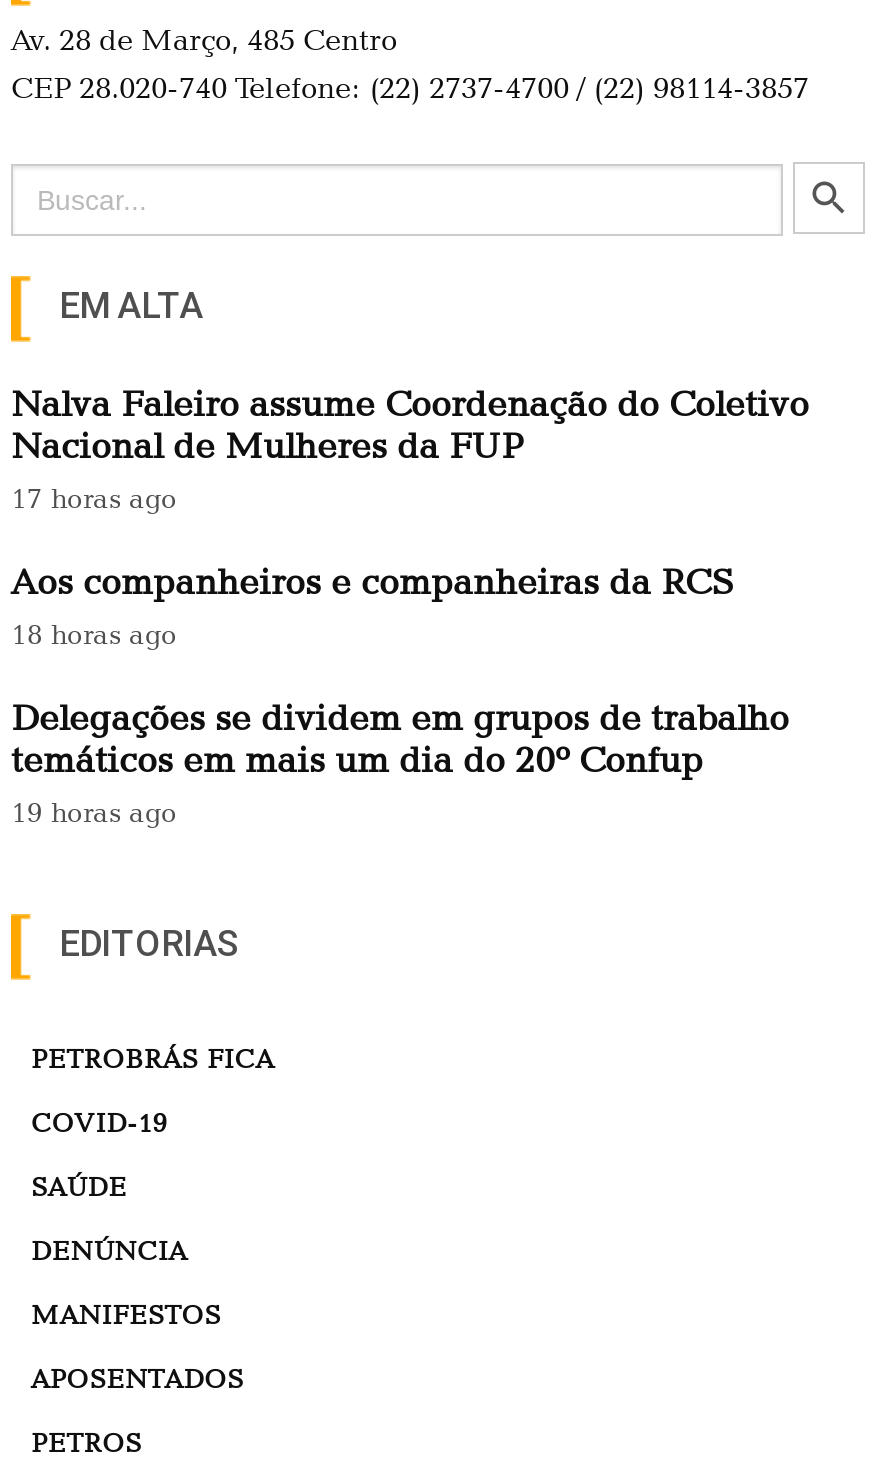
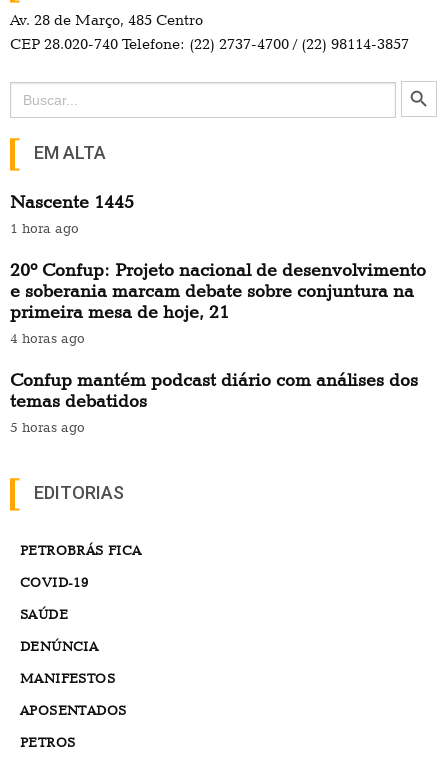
- Nalva Faleiro assume Coordenação do Coletivo
- Nacional de Mulheres da FUP
- 17 horas ago
+ Nascente 1445
+ 1 hora ago

- Aos companheiros e companheiras da RCS
- 18 horas ago
+ 20º Confup: Projeto nacional de desenvolvimento
+ e soberania marcam debate sobre conjuntura na
+ primeira mesa de hoje, 21
+ 4 horas ago

- Delegações se dividem em grupos de trabalho
- temáticos em mais um dia do 20º Confup
- 19 horas ago
+ Confup mantém podcast diário com análises dos
+ temas debatidos
+ 5 horas ago
